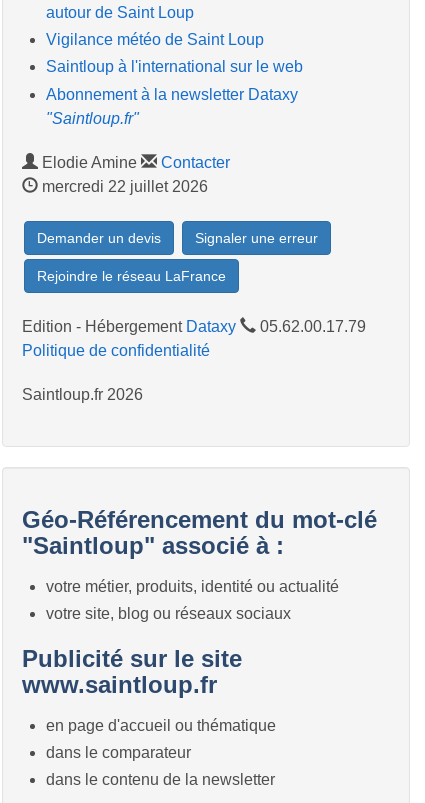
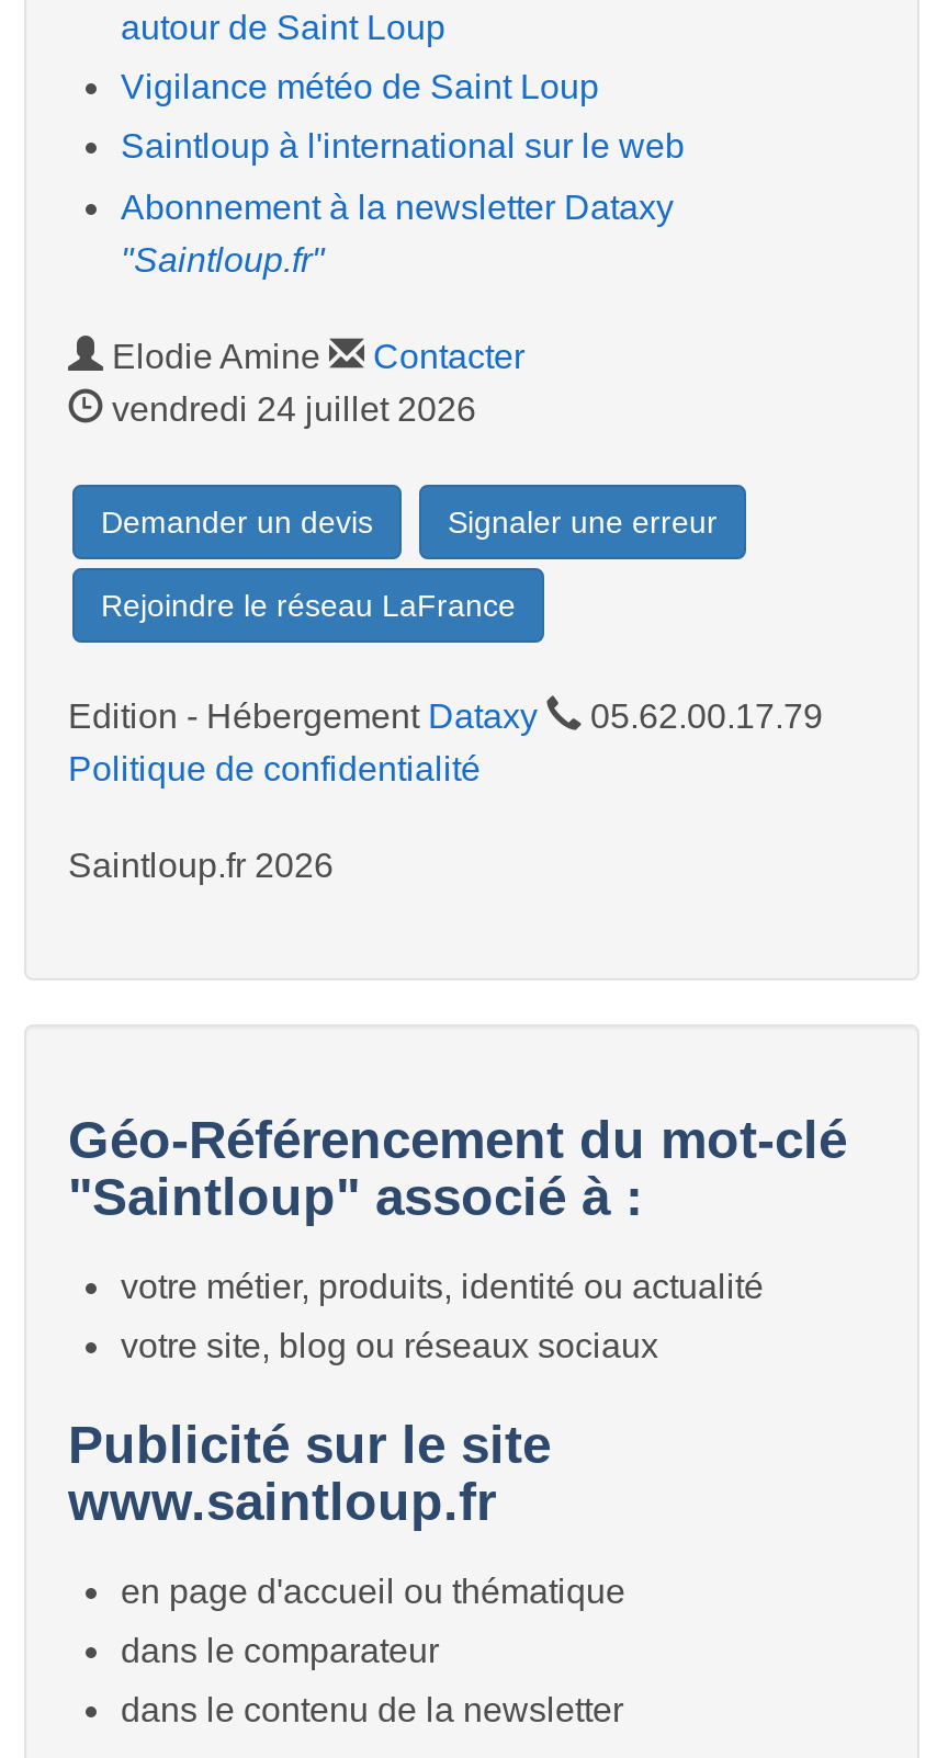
- mercredi 22 juillet 2026
+ vendredi 24 juillet 2026
